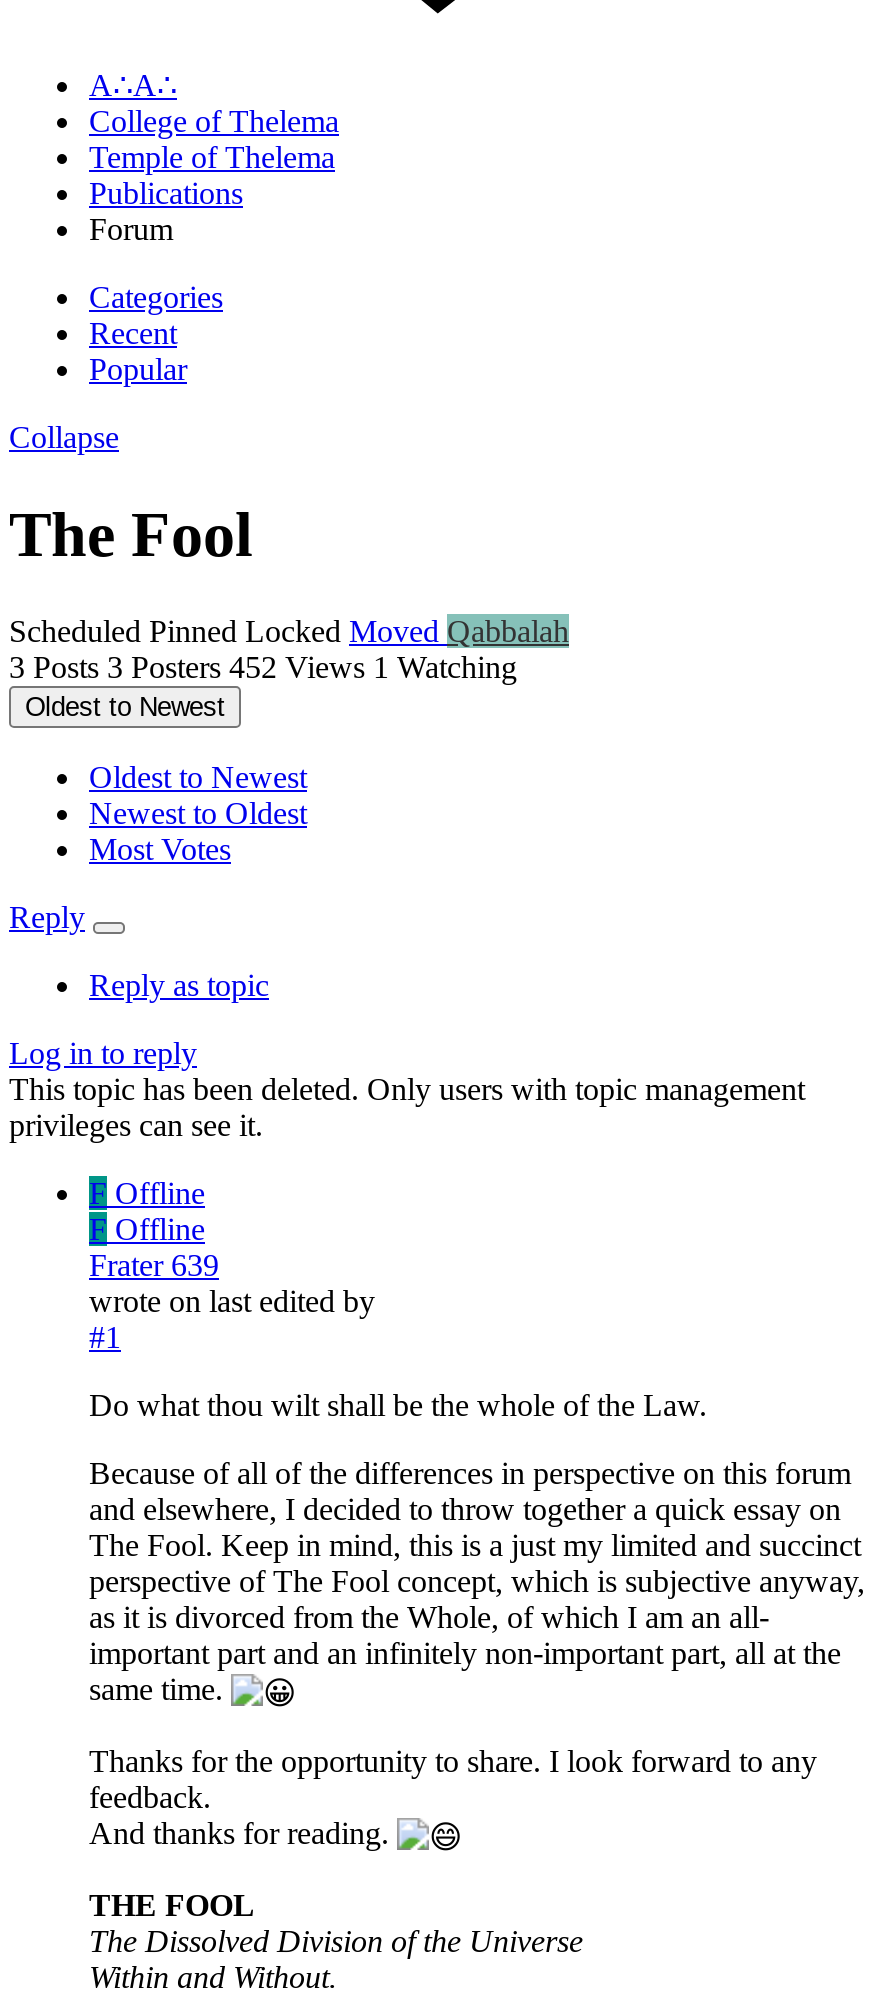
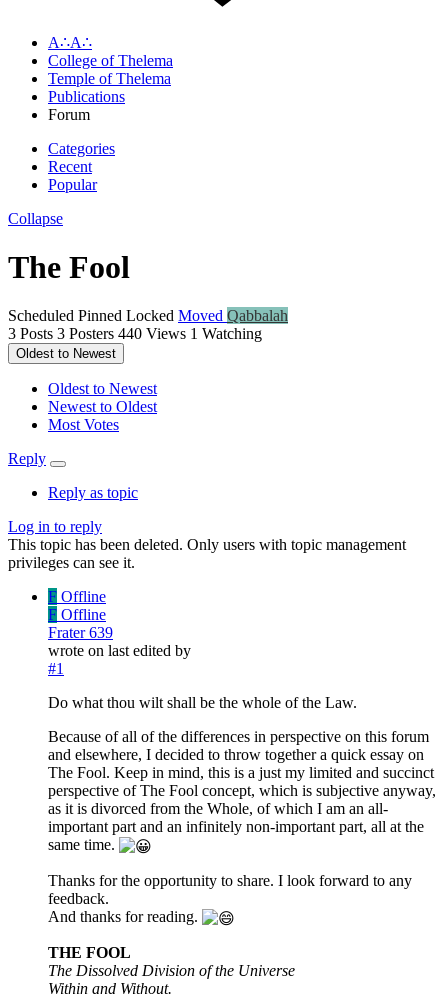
- 3 Posts 3 Posters 452 Views 1 Watching
+ 3 Posts 3 Posters 440 Views 1 Watching
